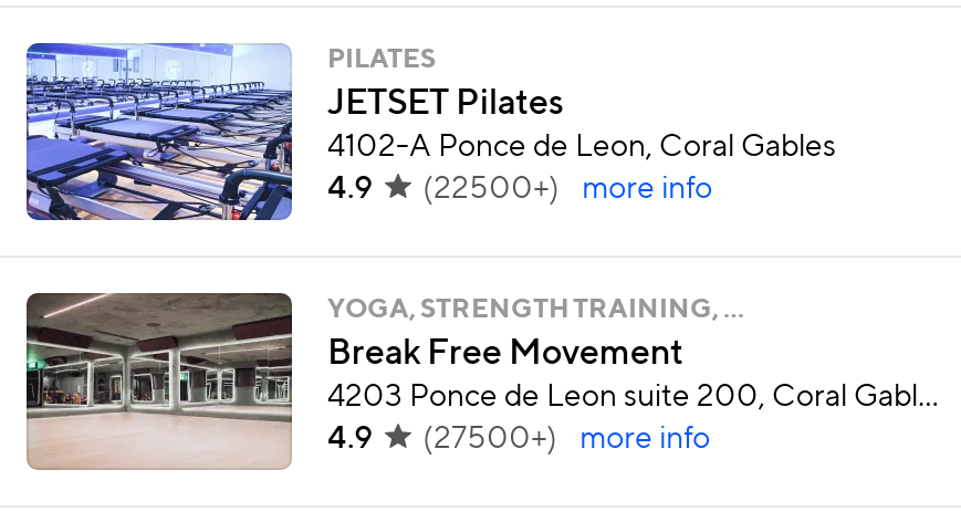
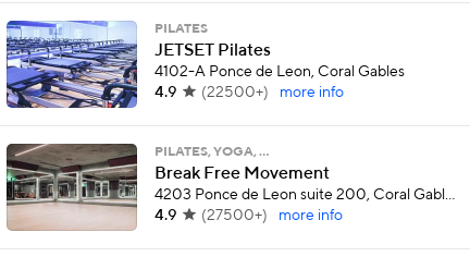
- YOGA, STRENGTH TRAINING, …
+ PILATES, YOGA, …
